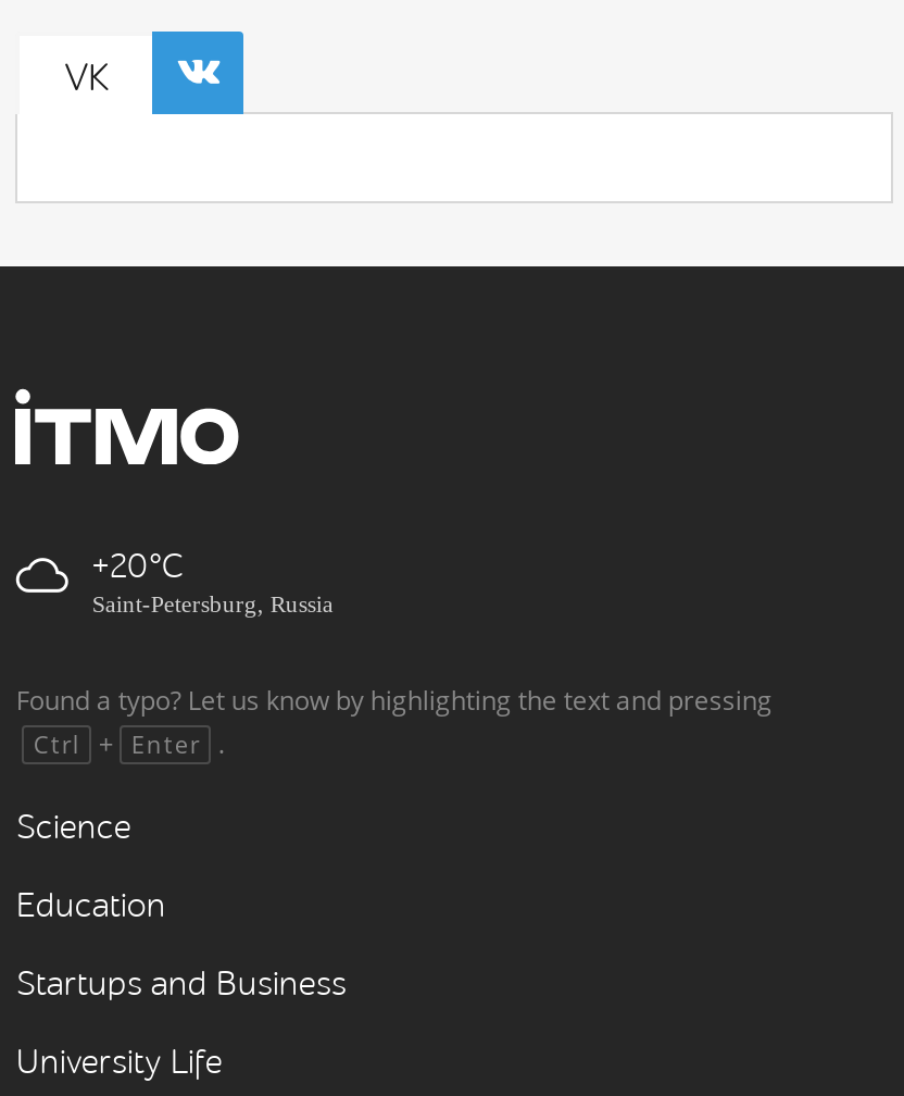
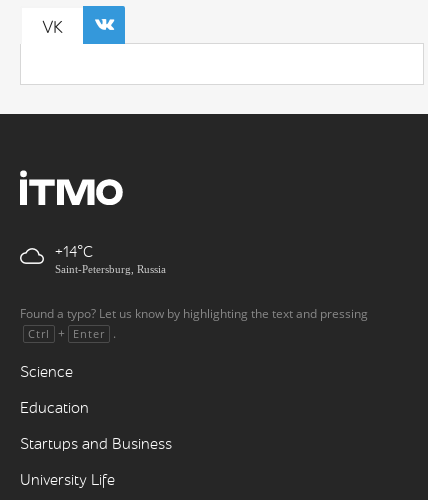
- +20
+ +14
